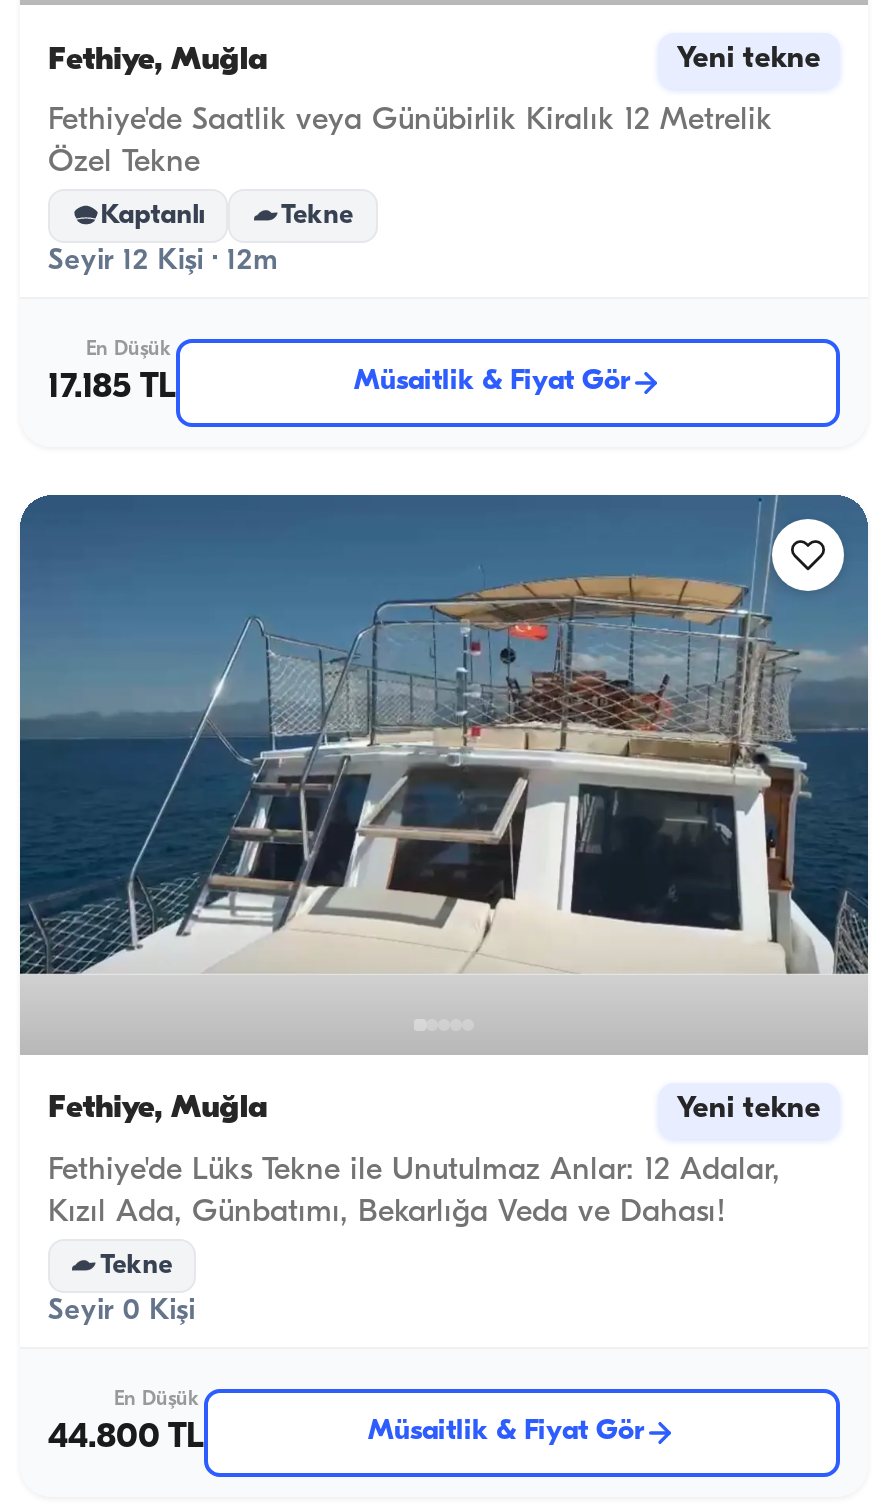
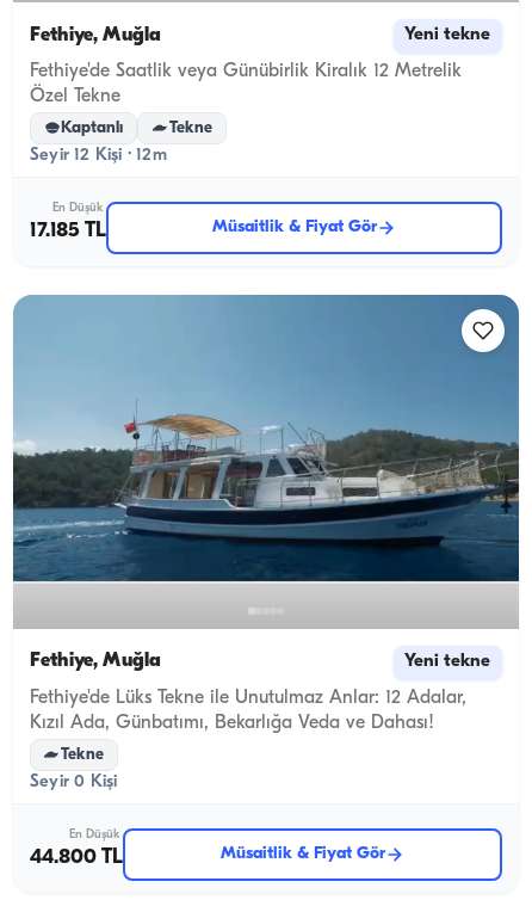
- [image]
+ [image]
